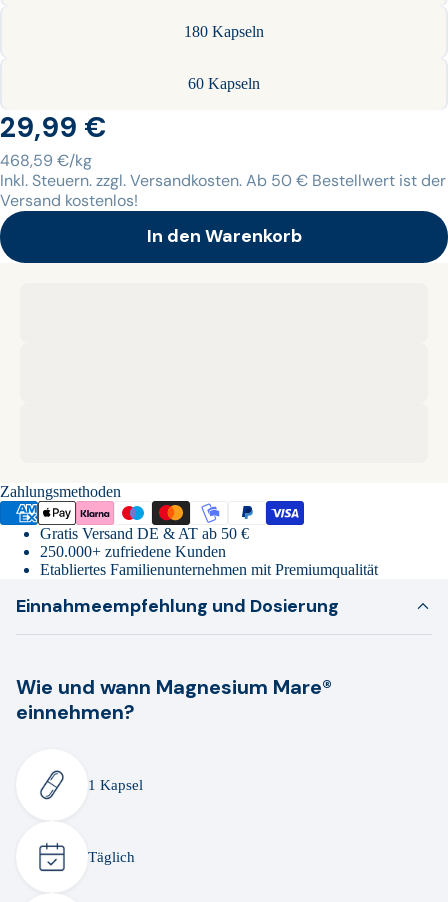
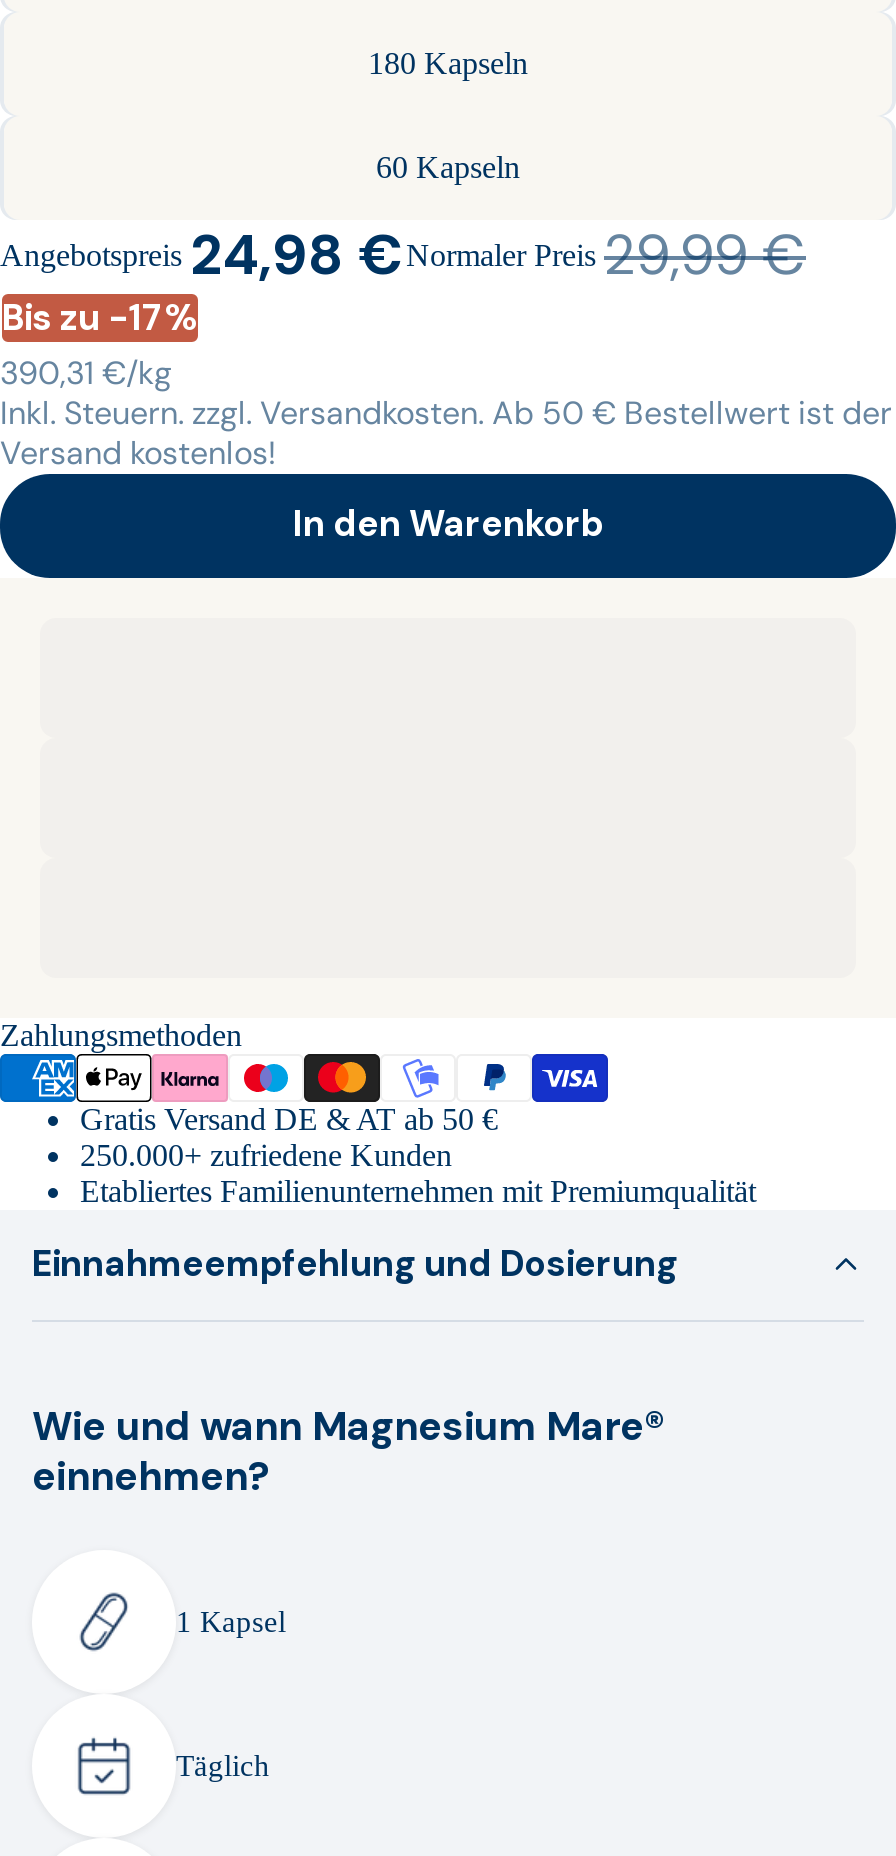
- 29,99 €
- 468,59 €/kg
+ Angebotspreis24,98 € Normaler Preis29,99 €
+ Bis zu -17%
+ 390,31 €/kg
